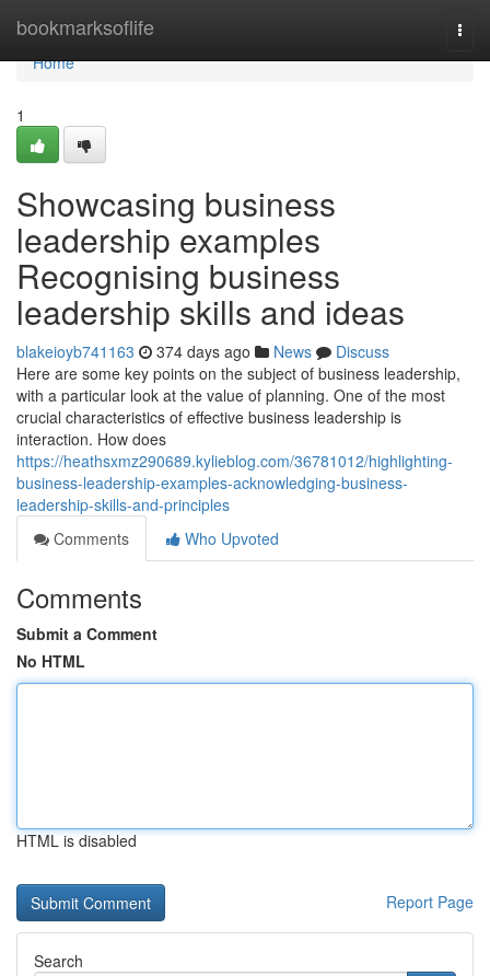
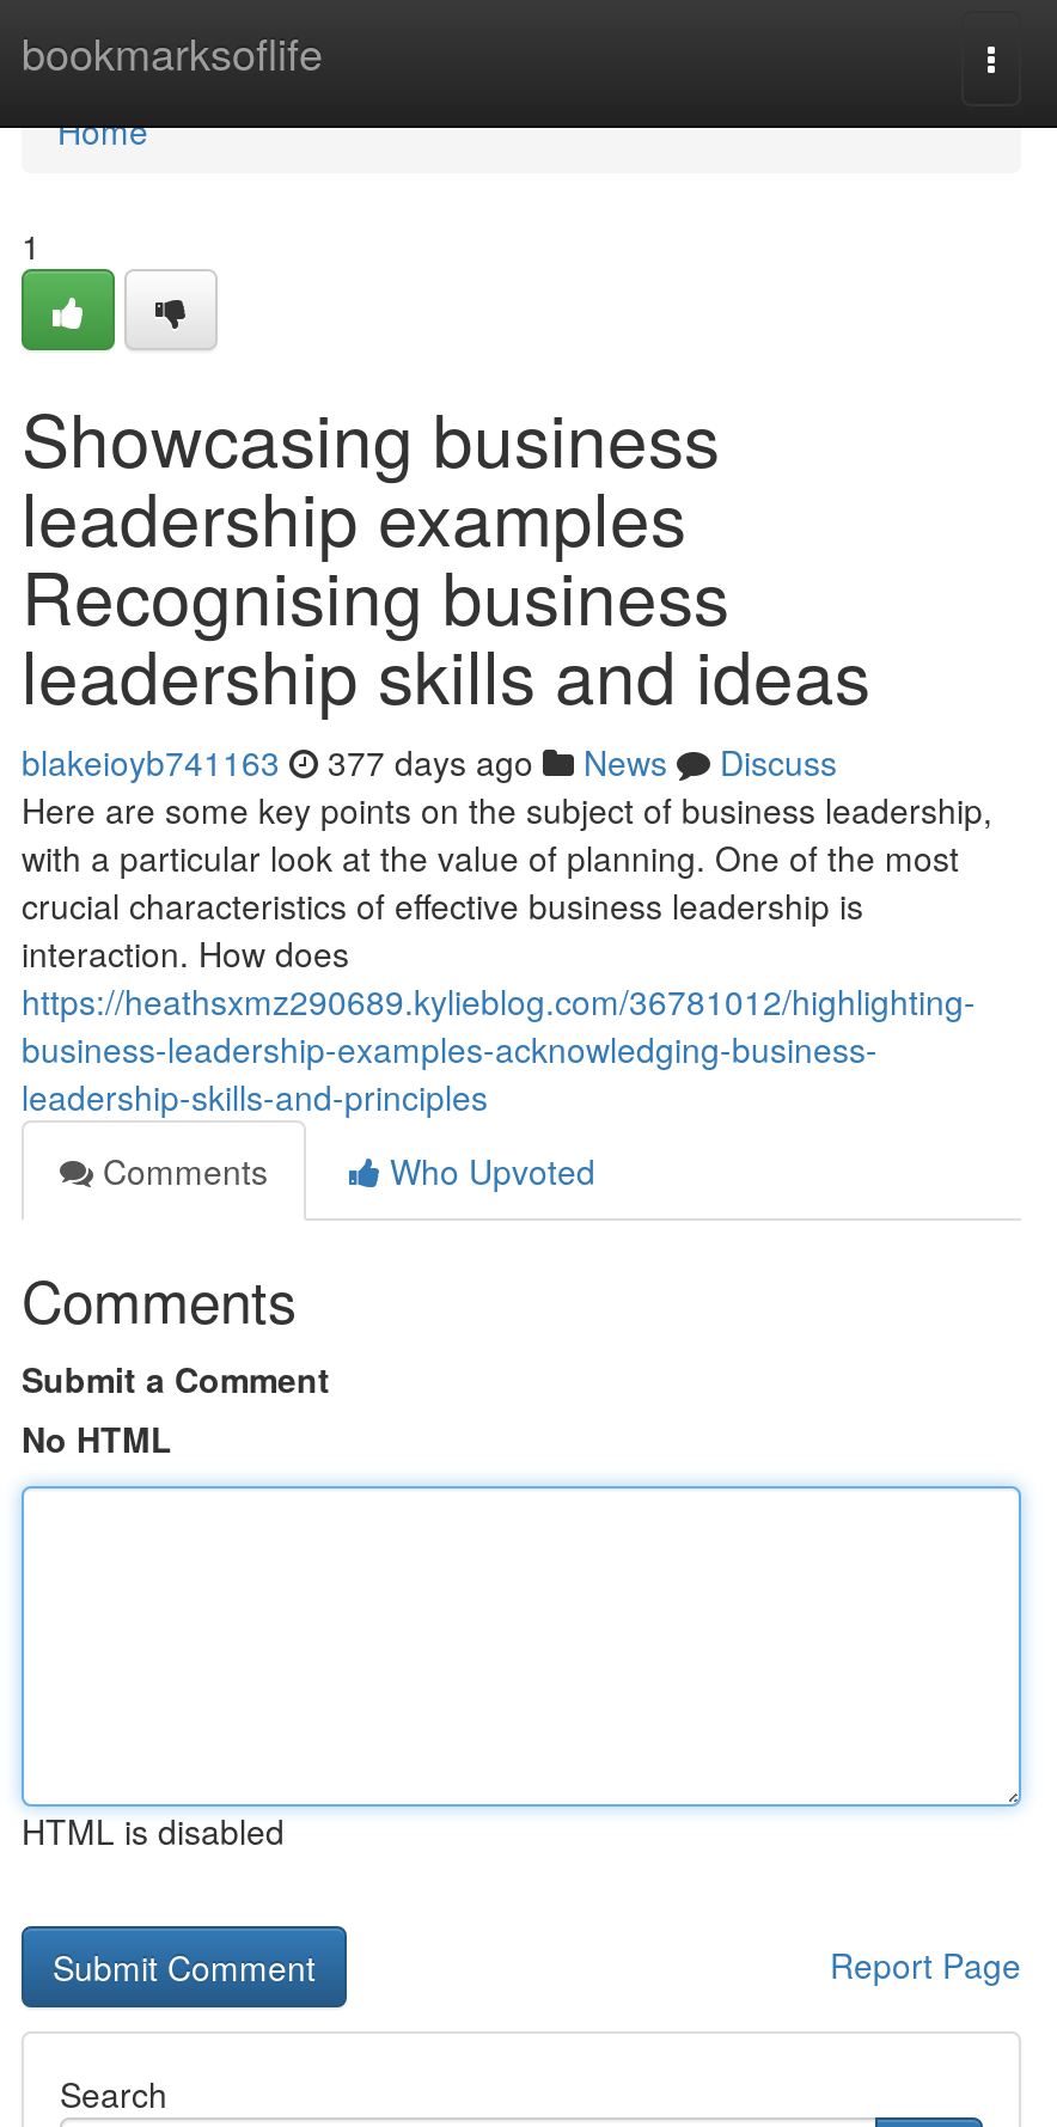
- blakeioyb741163 374 days ago News Discuss
+ blakeioyb741163 377 days ago News Discuss
